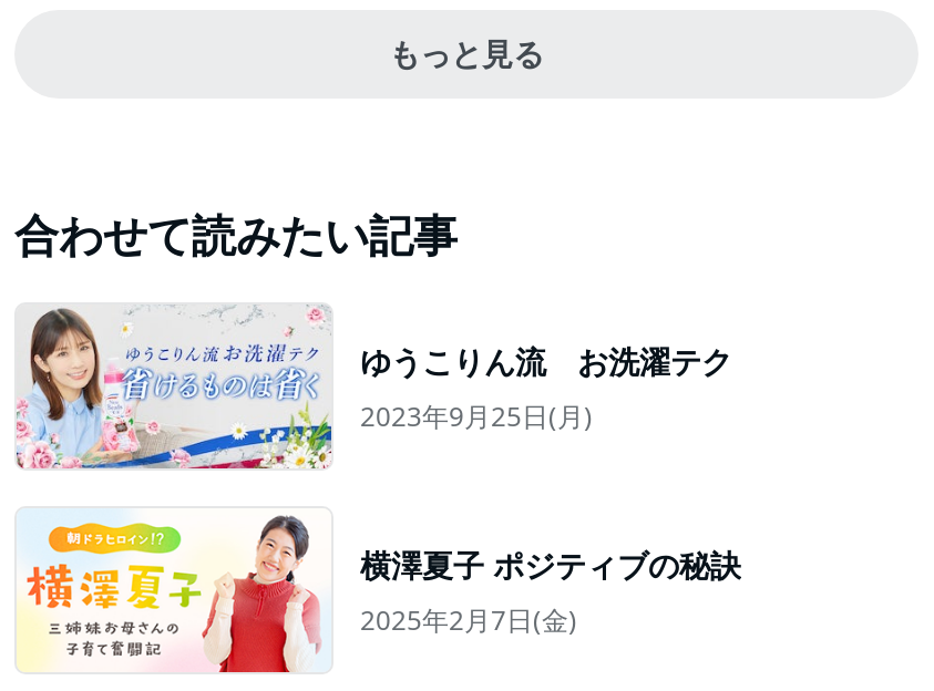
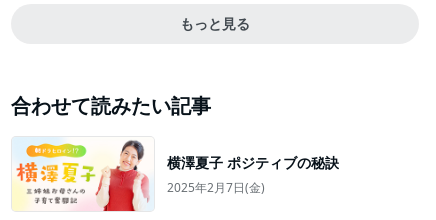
- [image]
- ゆうこりん流 お洗濯テク
- 2023年9月25日(月)
